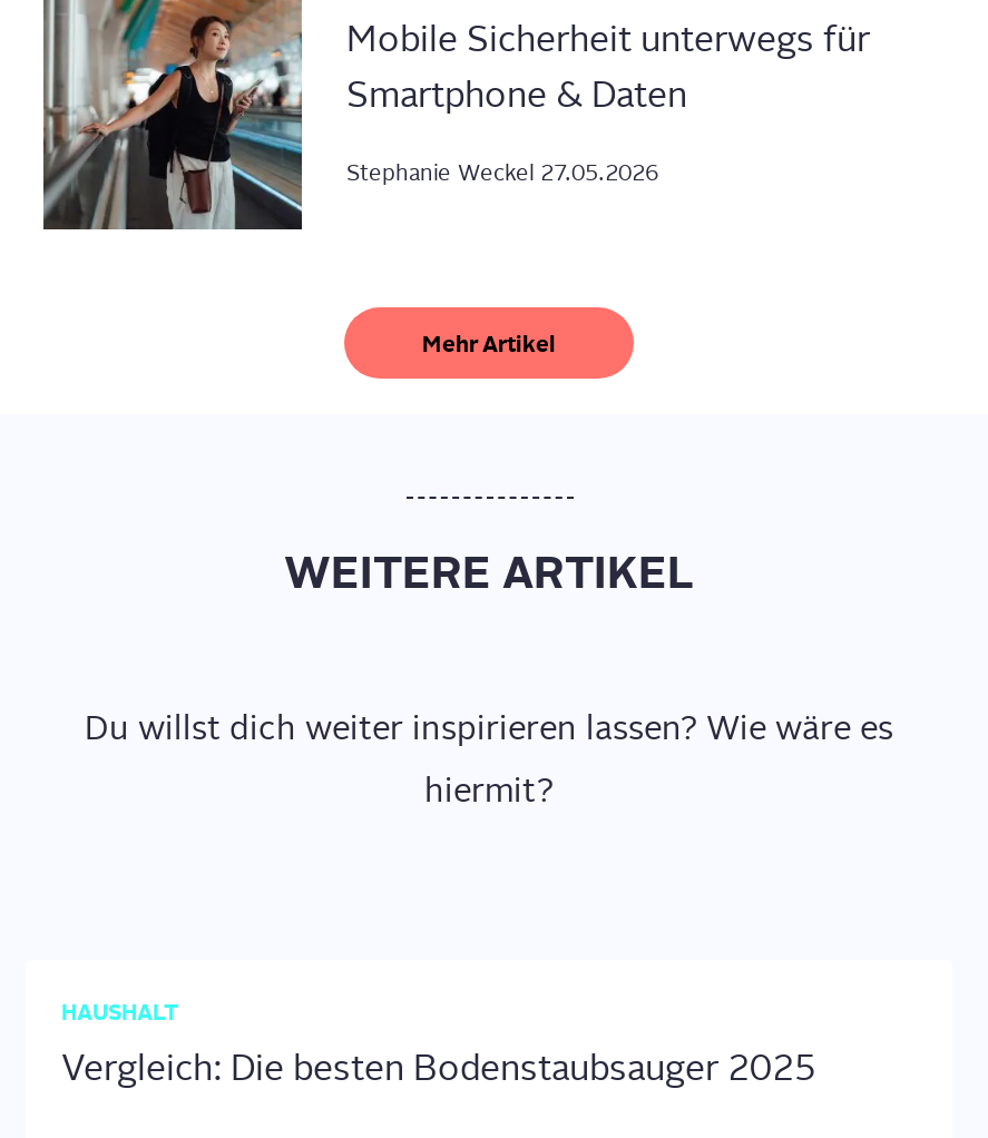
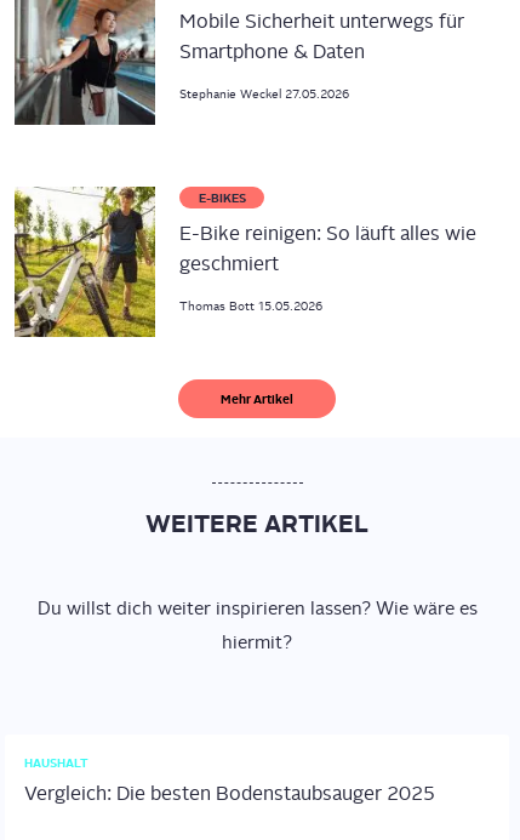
+ [image]
+ E-BIKES
+ E-Bike reinigen: So läuft alles wie
+ geschmiert
+ Thomas Bott 15.05.2026
